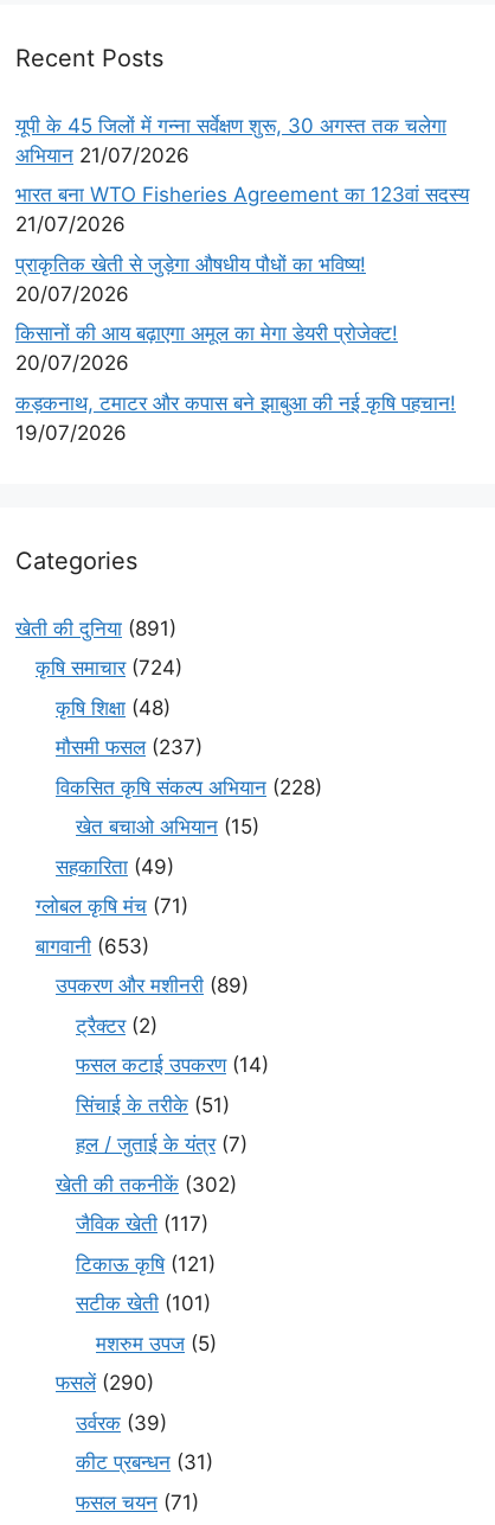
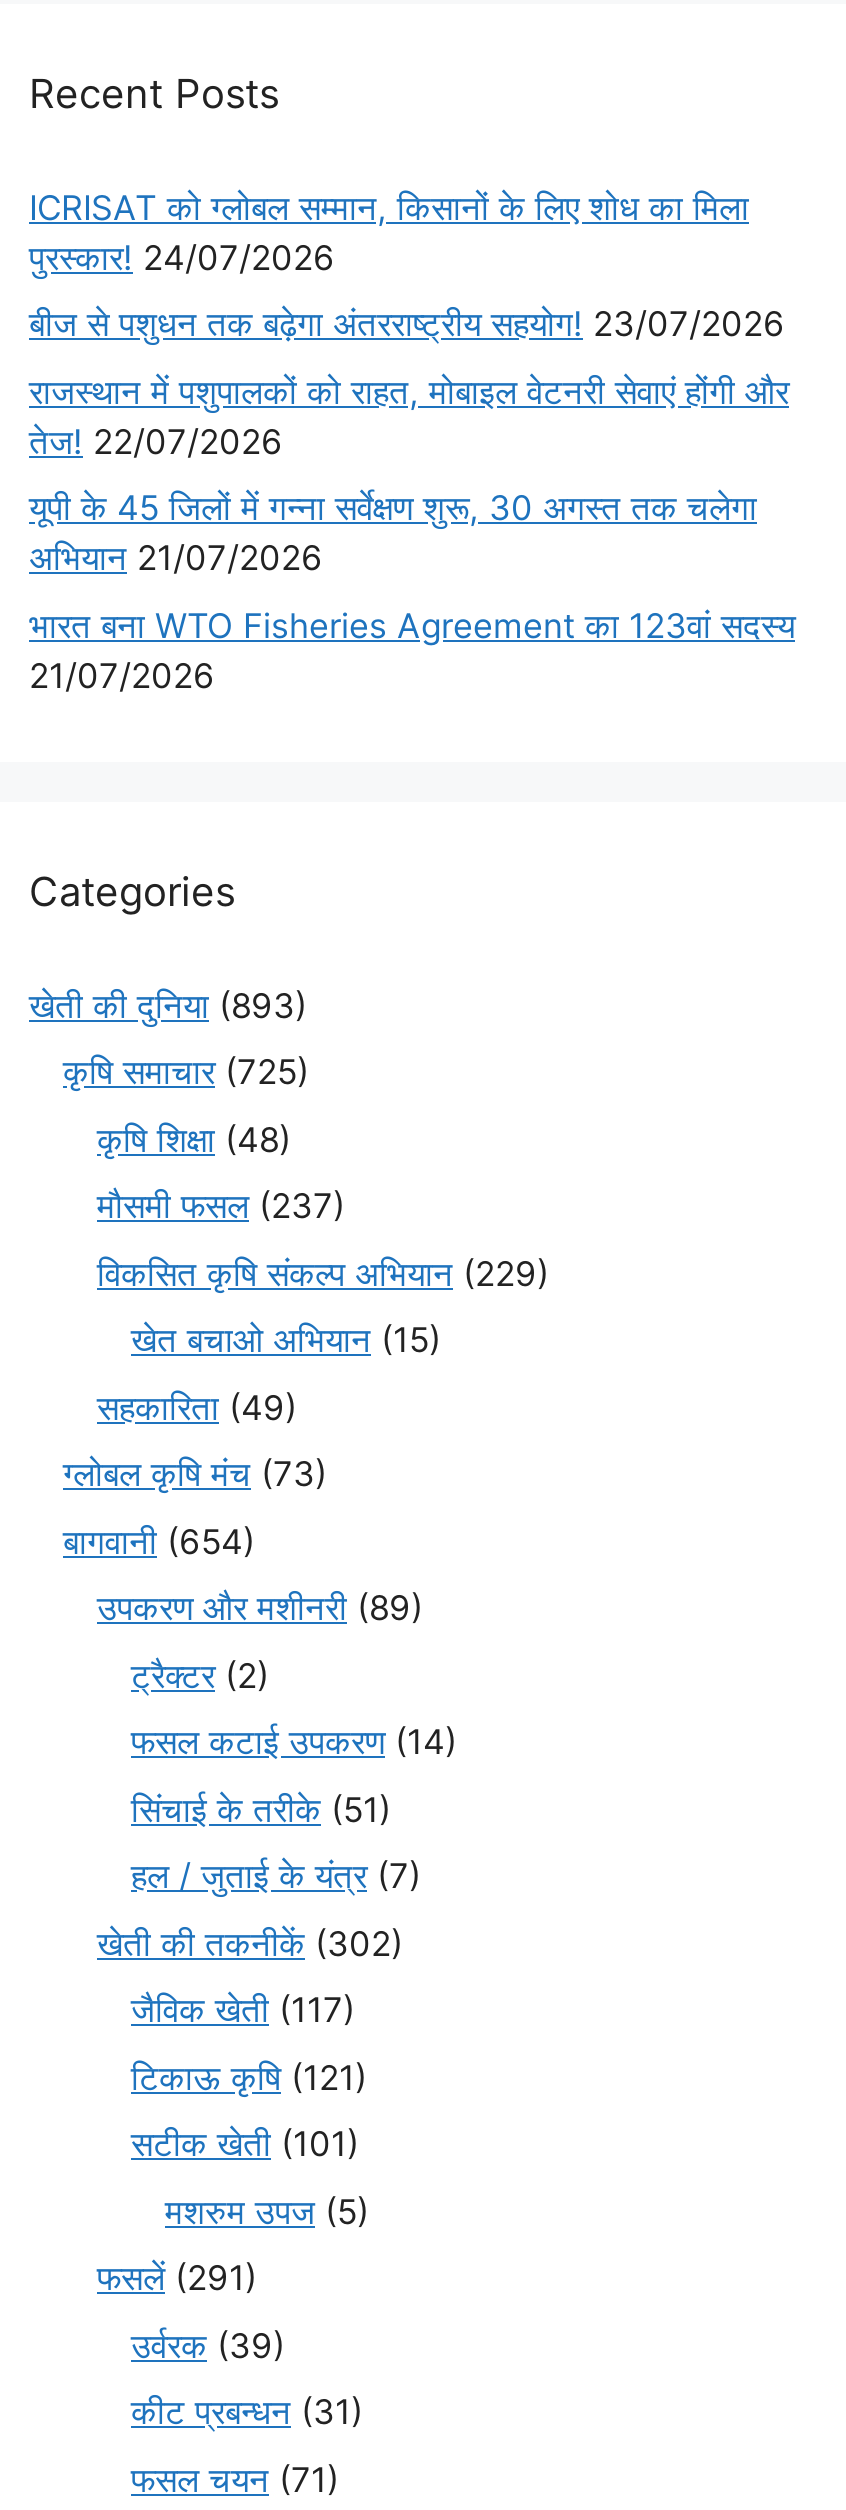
+ ICRISAT को ग्लोबल सम्मान, किसानों के लिए शोध का मिला
+ पुरस्कार! 24/07/2026
+ बीज से पशुधन तक बढ़ेगा अंतरराष्ट्रीय सहयोग! 23/07/2026
+ राजस्थान में पशुपालकों को राहत, मोबाइल वेटनरी सेवाएं होंगी और
+ तेज! 22/07/2026

moved down: यूपी के 45 जिलों में गन्ना सर्वेक्षण शुरू, 30 अगस्त तक चलेगा | अभियान 21/07/2026 | भारत बना WTO Fisheries Agreement का 123वां सदस्य | 21/07/2026

- प्राकृतिक खेती से जुड़ेगा औषधीय पौधों का भविष्य!
- 20/07/2026
- किसानों की आय बढ़ाएगा अमूल का मेगा डेयरी प्रोजेक्ट!
- 20/07/2026
- कड़कनाथ, टमाटर और कपास बने झाबुआ की नई कृषि पहचान!
- 19/07/2026

- खेती की दुनिया (891)
+ खेती की दुनिया (893)

- कृषि समाचार (724)
+ कृषि समाचार (725)

- विकसित कृषि संकल्प अभियान (228)
+ विकसित कृषि संकल्प अभियान (229)

- ग्लोबल कृषि मंच (71)
+ ग्लोबल कृषि मंच (73)

- बागवानी (653)
+ बागवानी (654)

- फसलें (290)
+ फसलें (291)
